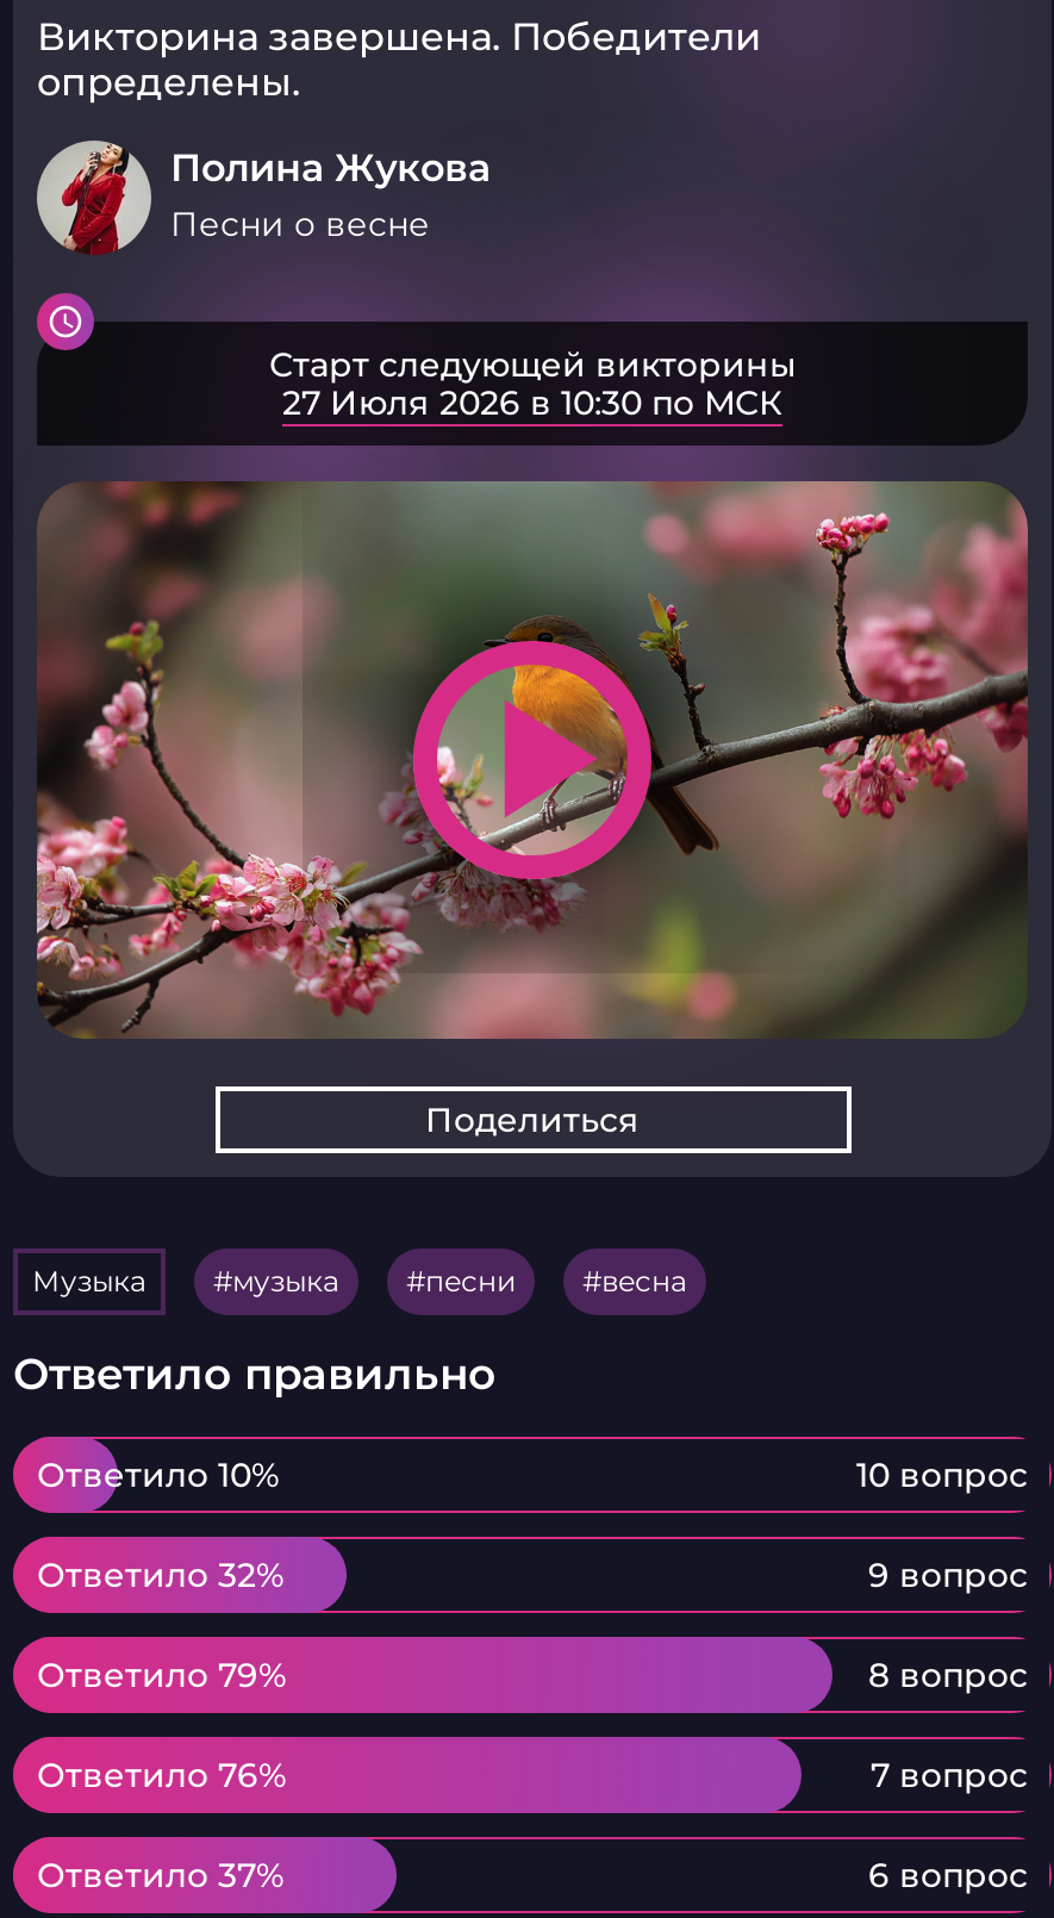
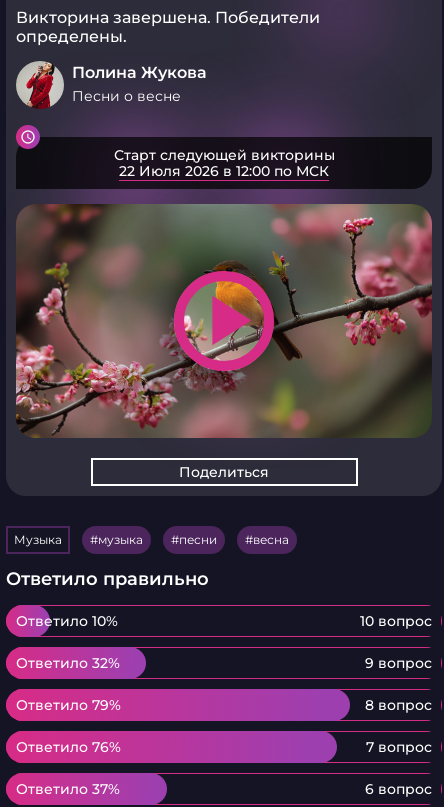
- 27 Июля 2026 в 10:30 по МСК
+ 22 Июля 2026 в 12:00 по МСК
